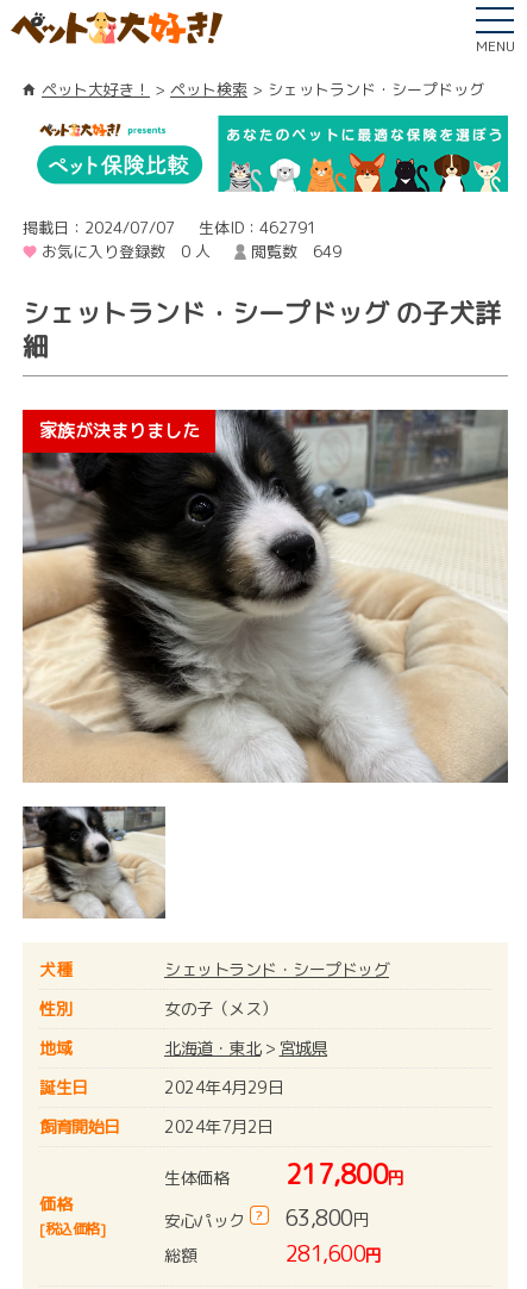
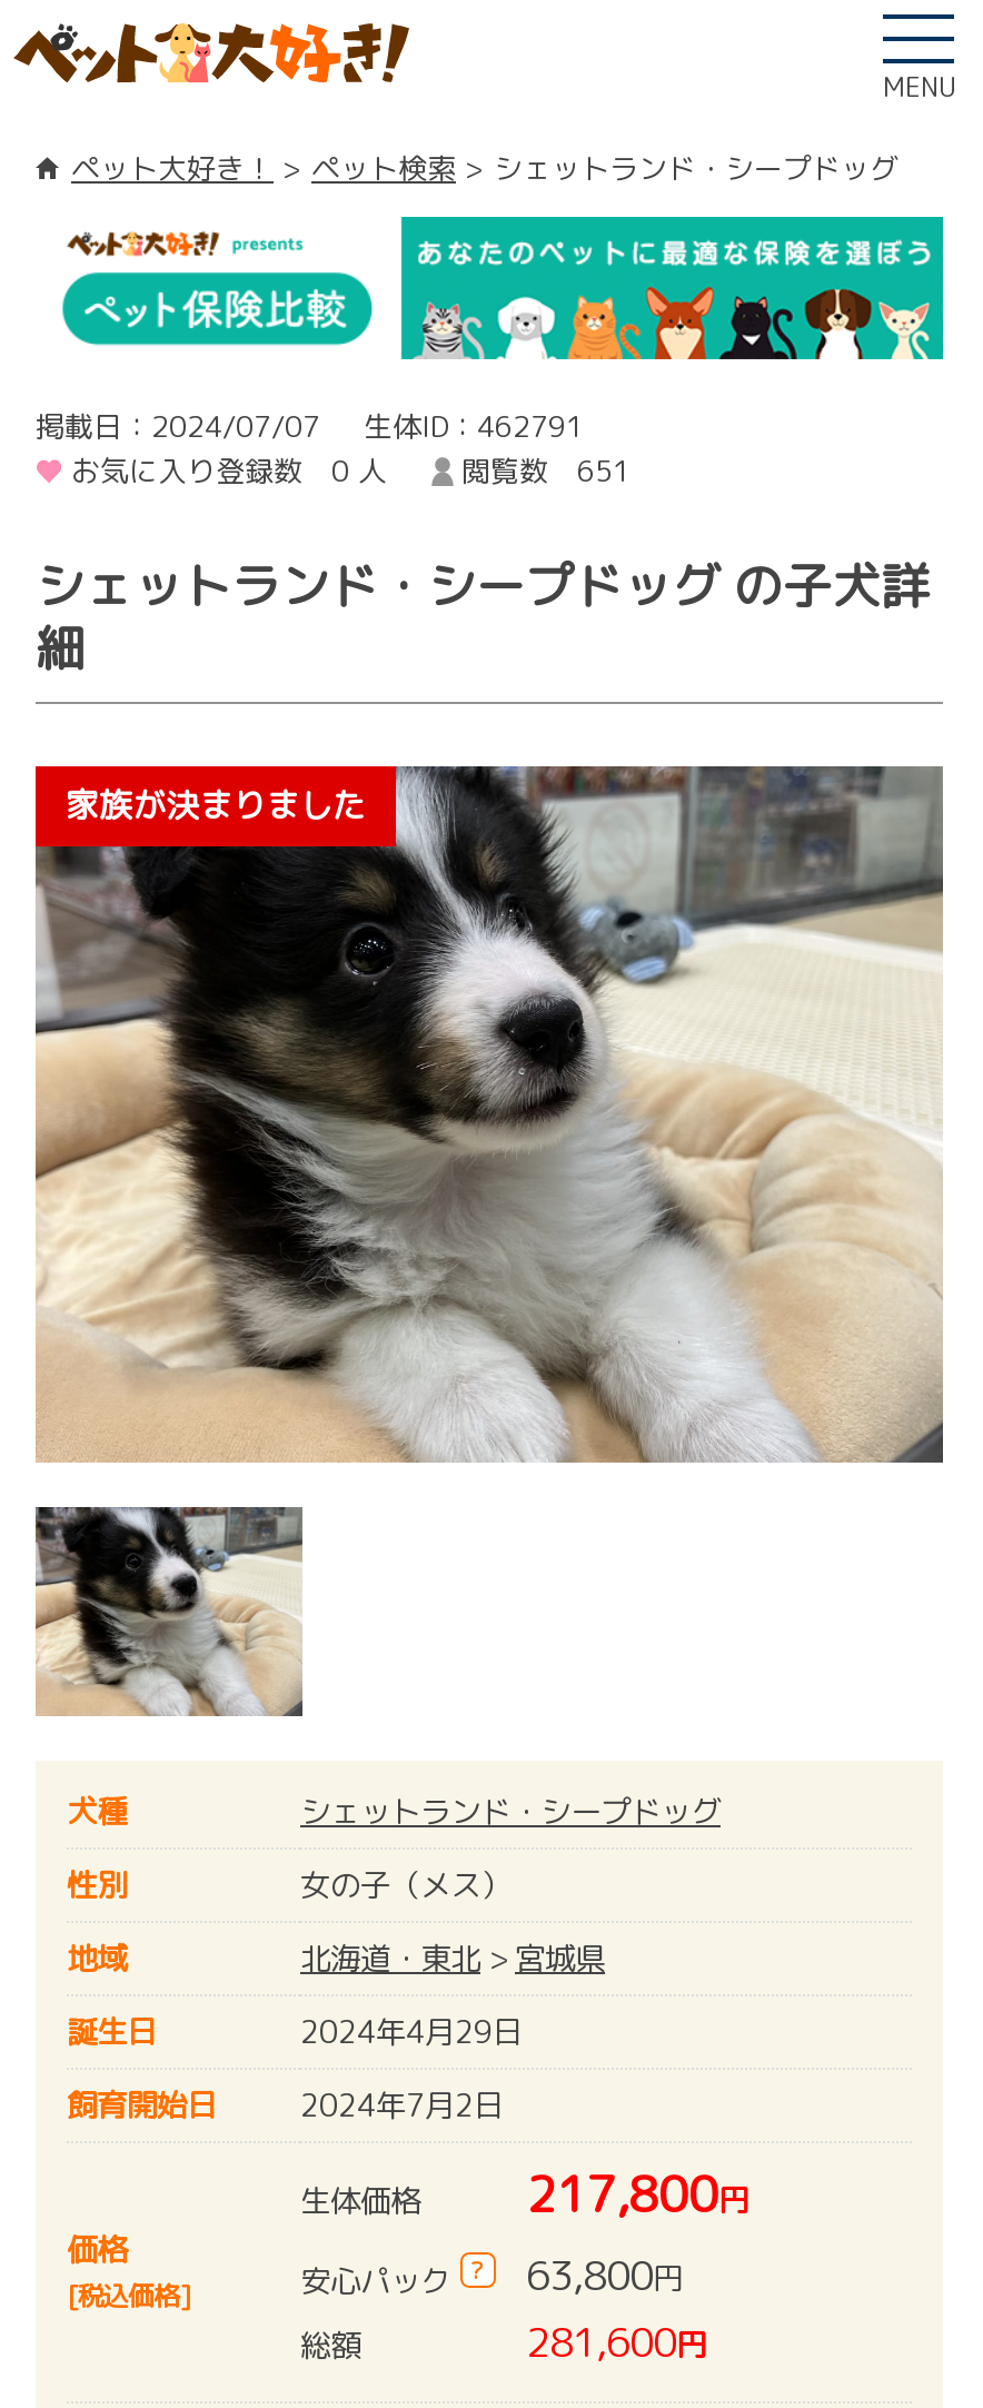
- お気に入り登録数 0 人 閲覧数 649
+ お気に入り登録数 0 人 閲覧数 651
